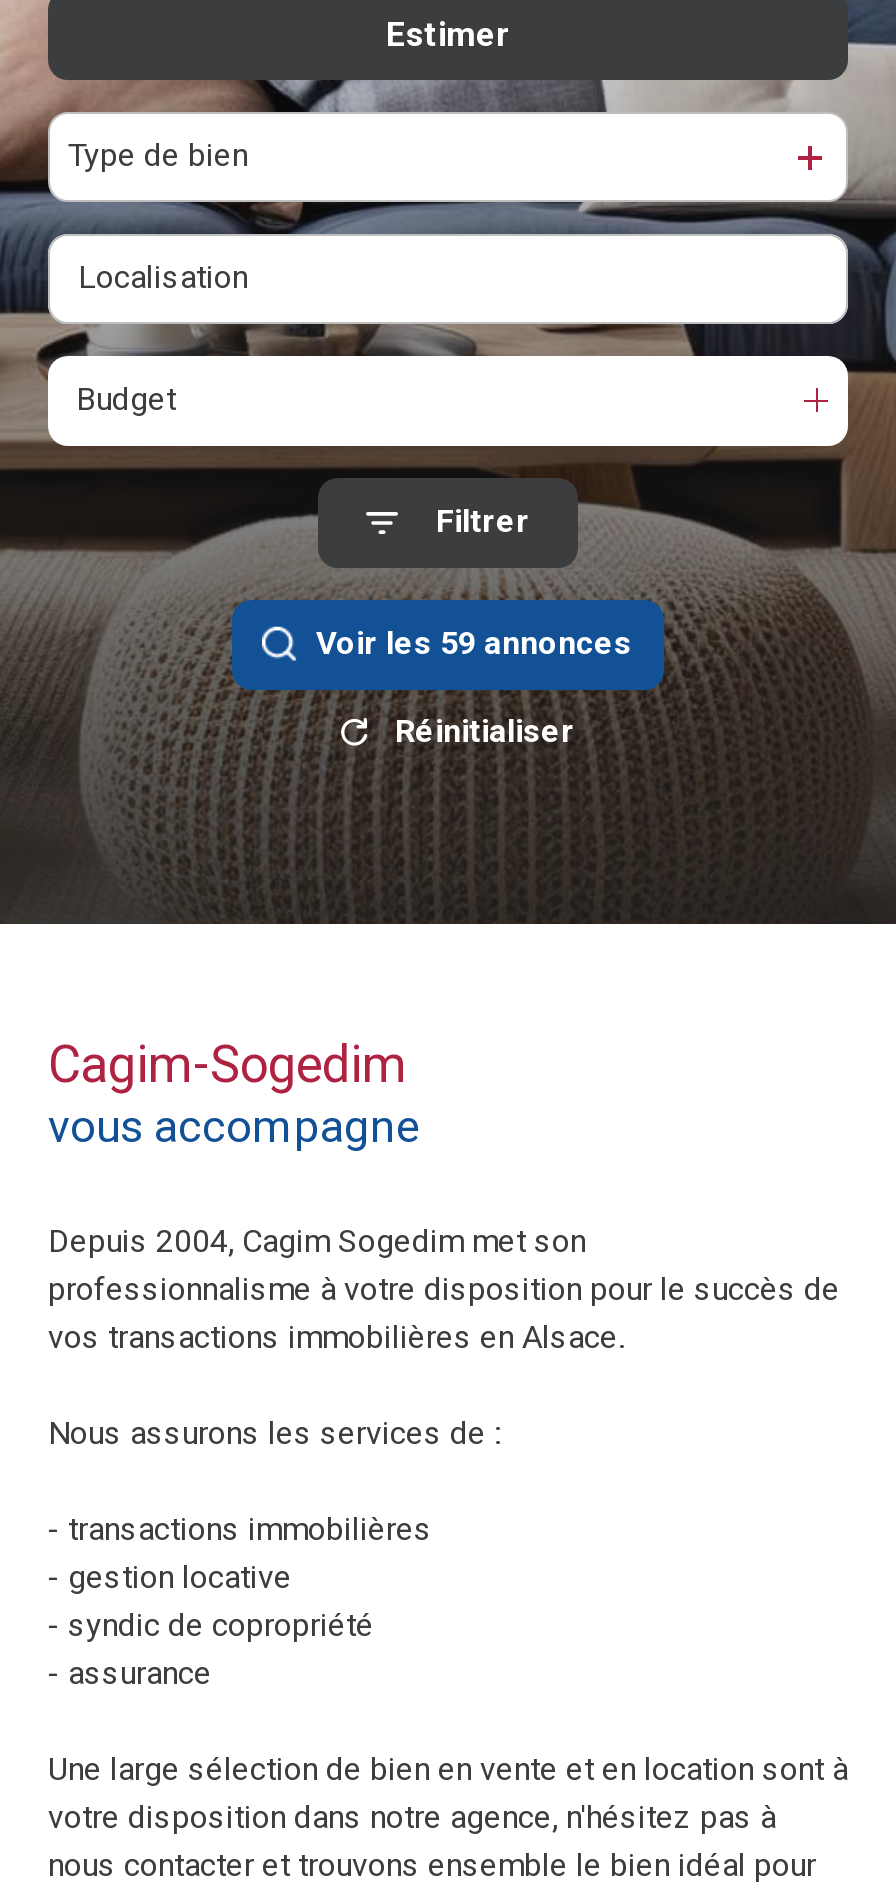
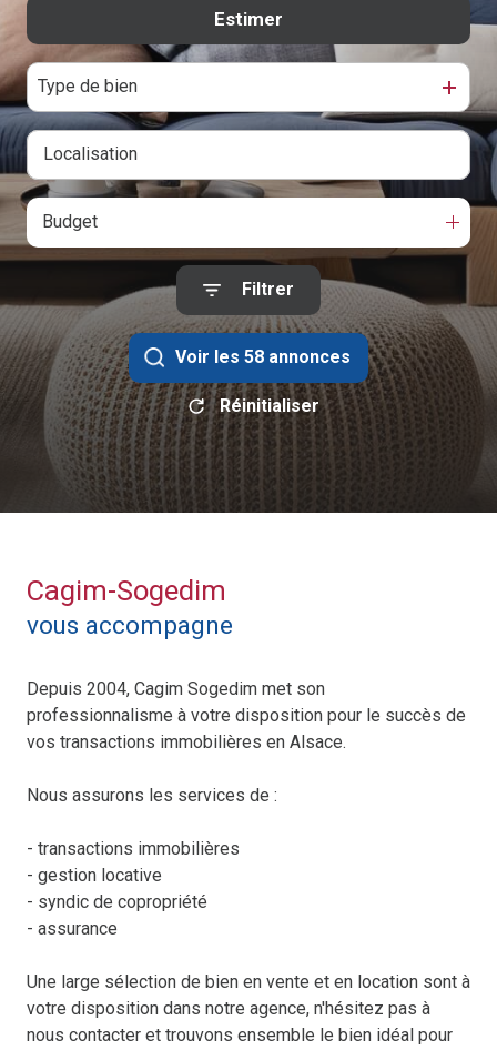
- Voir les 59 annonces
+ Voir les 58 annonces
